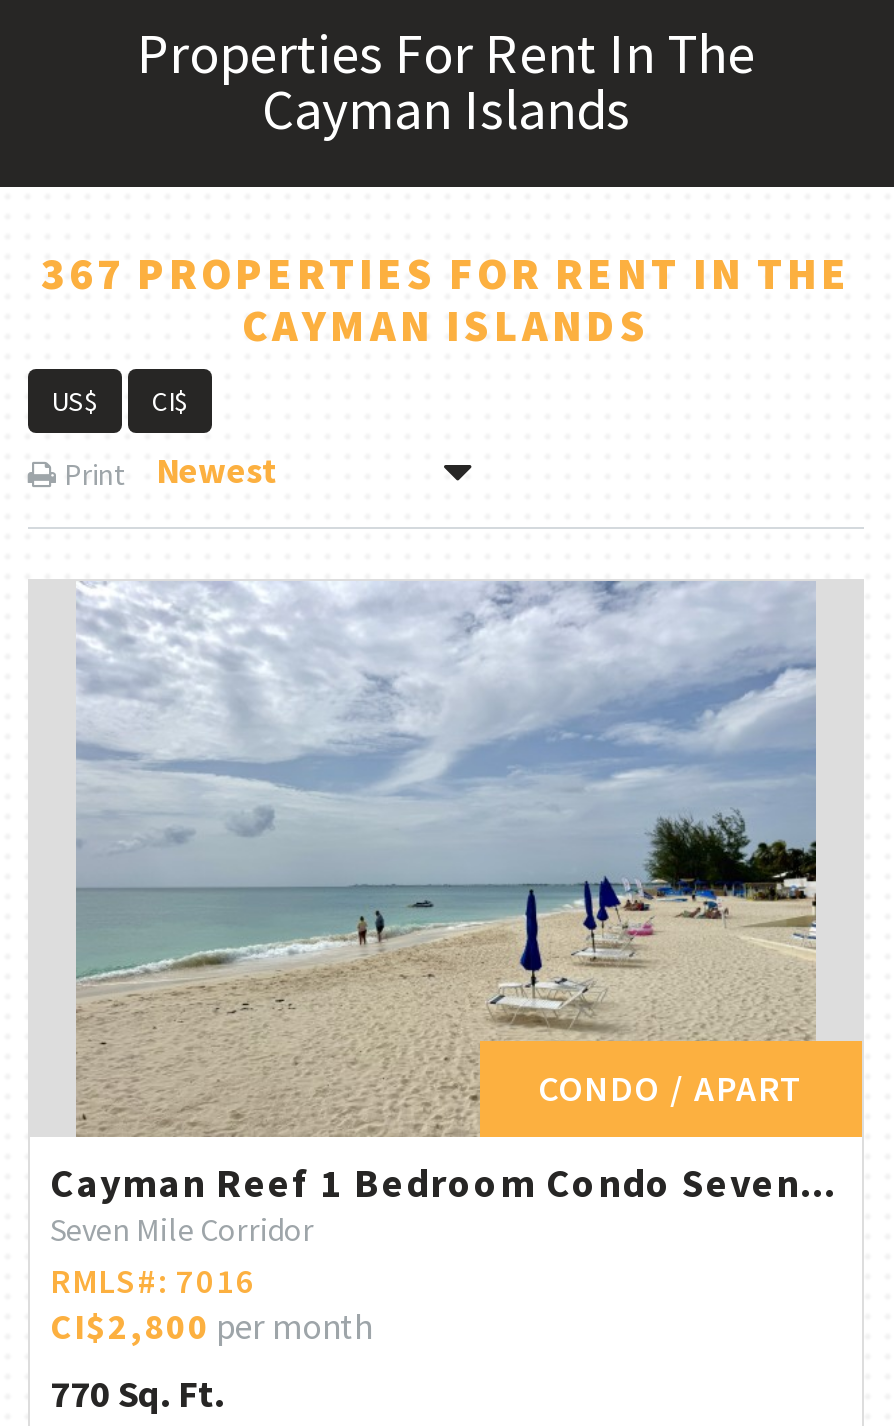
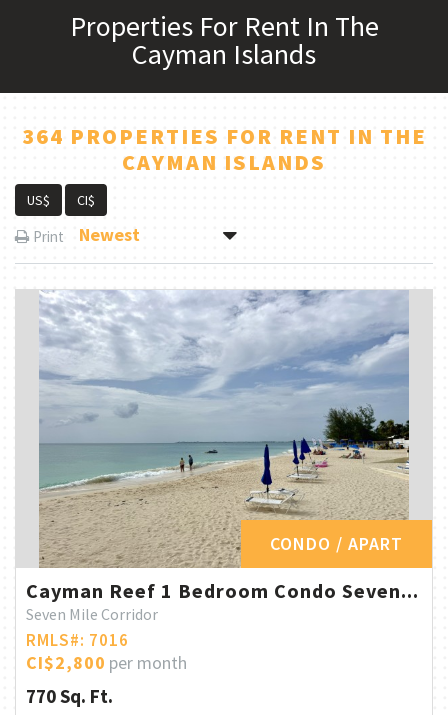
- 367 PROPERTIES FOR RENT IN THE
+ 364 PROPERTIES FOR RENT IN THE
